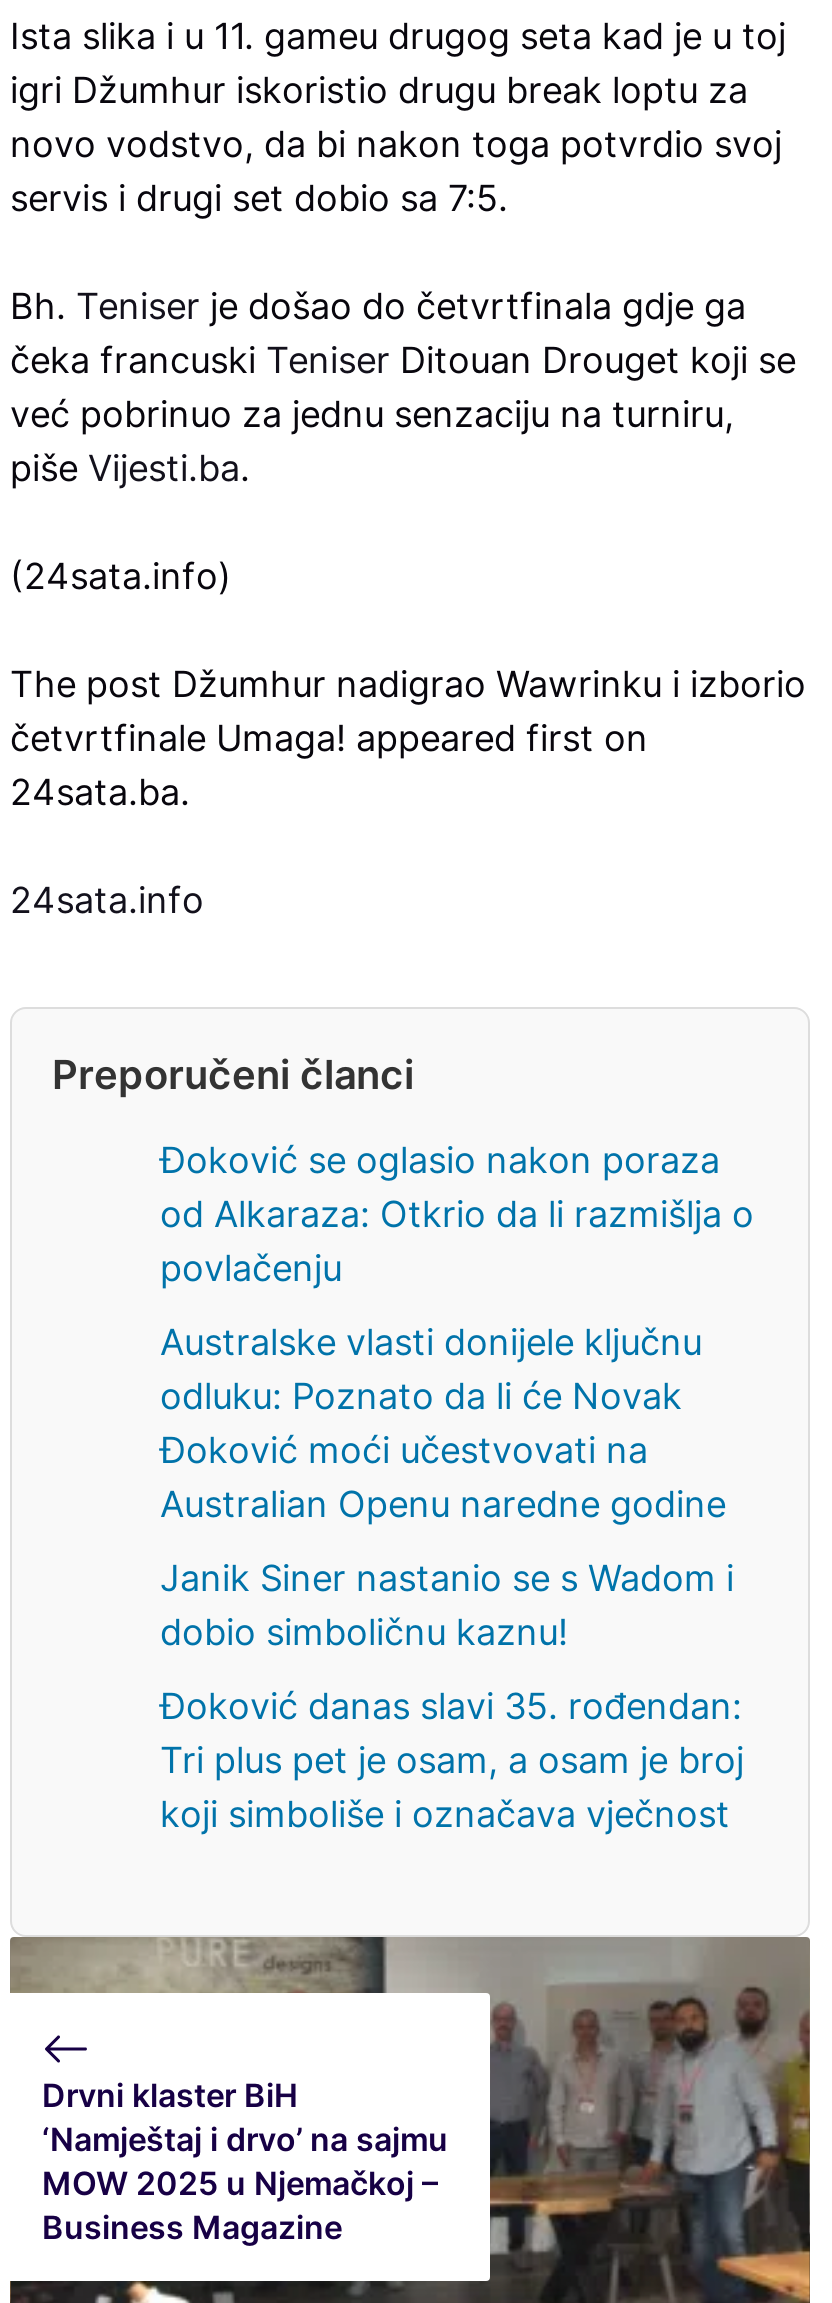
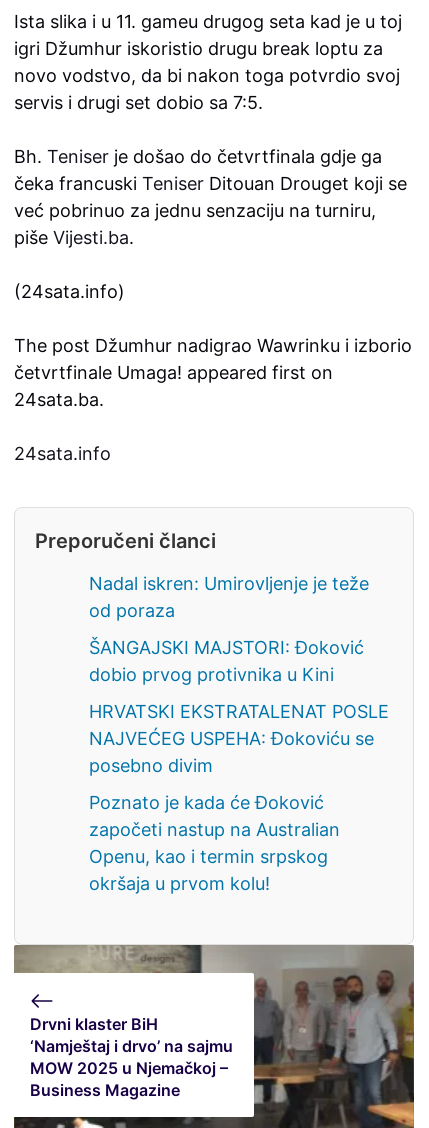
- Đoković se oglasio nakon poraza
- od Alkaraza: Otkrio da li razmišlja o
- povlačenju
+ Nadal iskren: Umirovljenje je teže
+ od poraza

- Australske vlasti donijele ključnu
- odluku: Poznato da li će Novak
- Đoković moći učestvovati na
- Australian Openu naredne godine
+ ŠANGAJSKI MAJSTORI: Đoković
+ dobio prvog protivnika u Kini

- Janik Siner nastanio se s Wadom i
- dobio simboličnu kaznu!
+ HRVATSKI EKSTRATALENAT POSLE
+ NAJVEĆEG USPEHA: Đokoviću se
+ posebno divim

- Đoković danas slavi 35. rođendan:
- Tri plus pet je osam, a osam je broj
- koji simboliše i označava vječnost
+ Poznato je kada će Đoković
+ započeti nastup na Australian
+ Openu, kao i termin srpskog
+ okršaja u prvom kolu!
